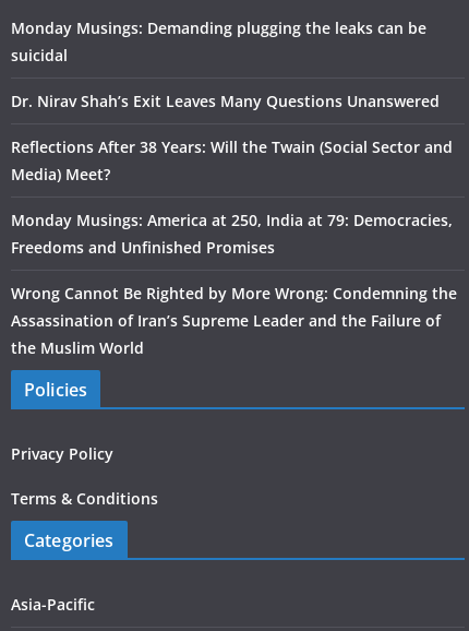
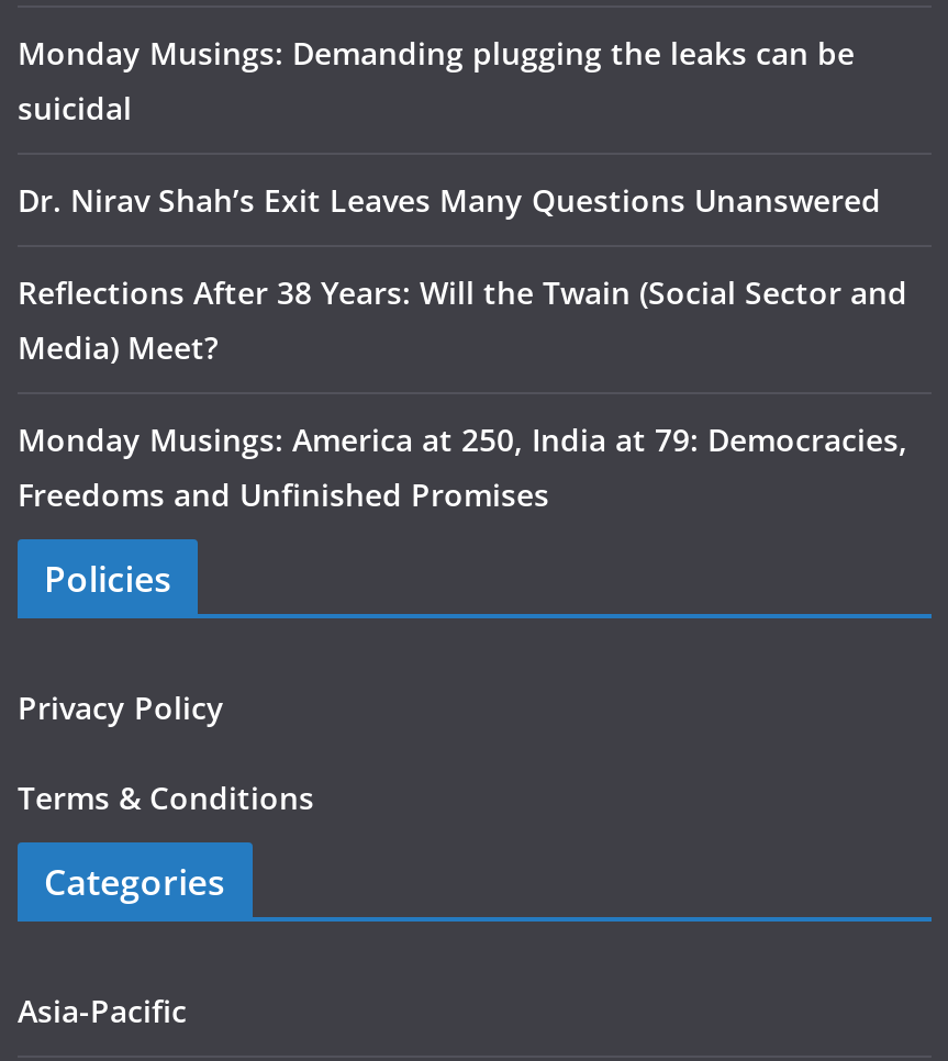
- Wrong Cannot Be Righted by More Wrong: Condemning the
- Assassination of Iran’s Supreme Leader and the Failure of
- the Muslim World
